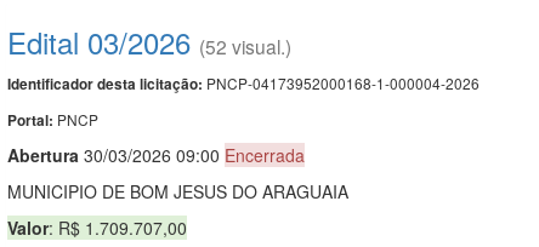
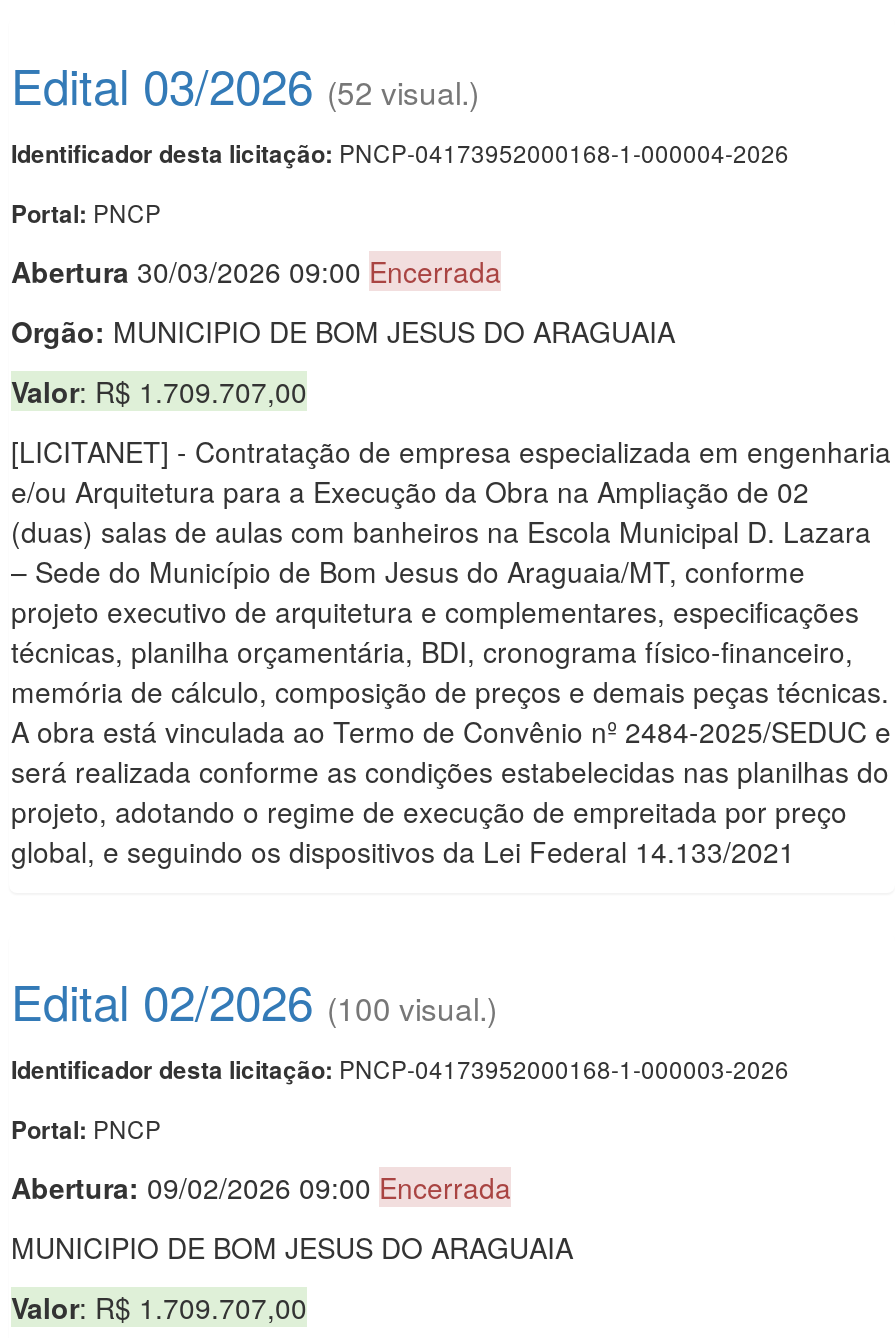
+ Orgão: MUNICIPIO DE BOM JESUS DO ARAGUAIA
+ Valor: R$ 1.709.707,00
+ [LICITANET] - Contratação de empresa especializada em engenharia
+ e/ou Arquitetura para a Execução da Obra na Ampliação de 02
+ (duas) salas de aulas com banheiros na Escola Municipal D. Lazara
+ – Sede do Município de Bom Jesus do Araguaia/MT, conforme
+ projeto executivo de arquitetura e complementares, especificações
+ técnicas, planilha orçamentária, BDI, cronograma físico-financeiro,
+ memória de cálculo, composição de preços e demais peças técnicas.
+ A obra está vinculada ao Termo de Convênio nº 2484-2025/SEDUC e
+ será realizada conforme as condições estabelecidas nas planilhas do
+ projeto, adotando o regime de execução de empreitada por preço
+ global, e seguindo os dispositivos da Lei Federal 14.133/2021
+ Edital 02/2026 (100 visual.)
+ Identificador desta licitação: PNCP-04173952000168-1-000003-2026
+ Portal: PNCP
+ Abertura: 09/02/2026 09:00 Encerrada
